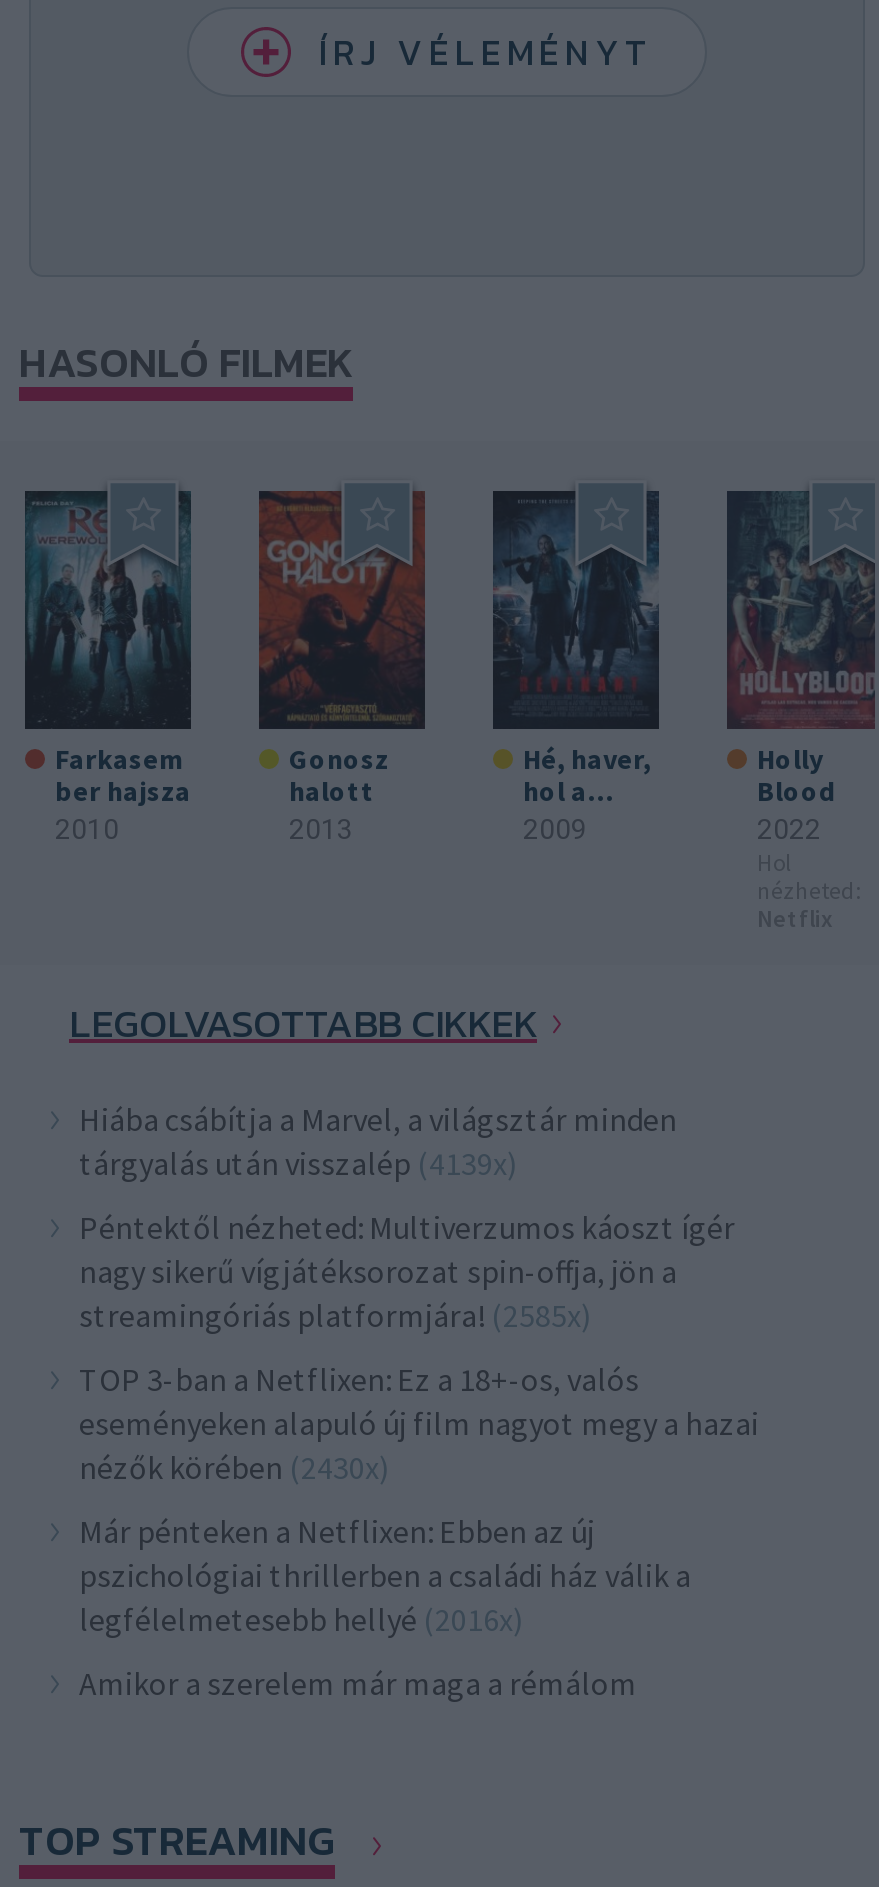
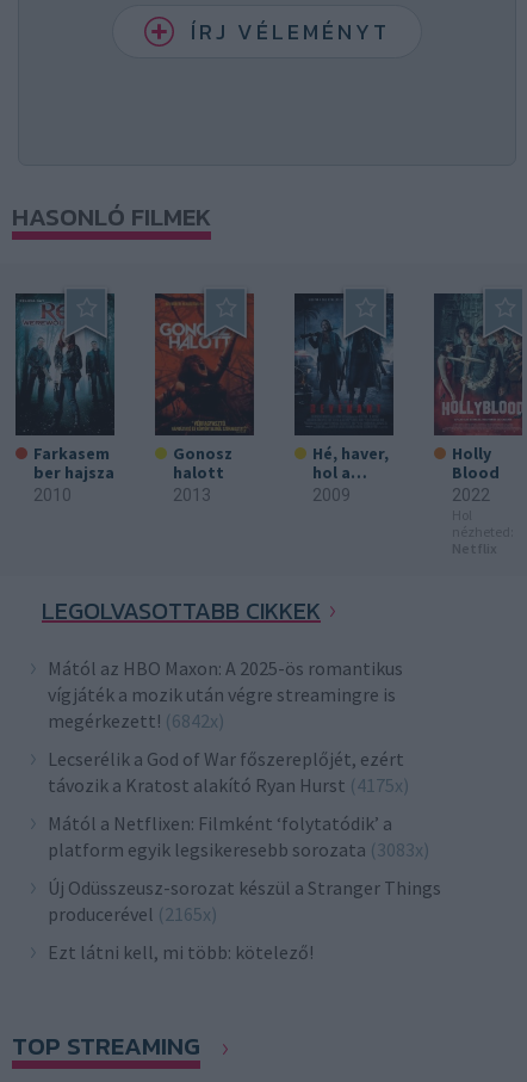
- Hiába csábítja a Marvel, a világsztár minden
- tárgyalás után visszalép (4139x)
+ Mától az HBO Maxon: A 2025-ös romantikus
+ vígjáték a mozik után végre streamingre is
+ megérkezett! (6842x)

- Péntektől nézheted: Multiverzumos káoszt ígér
- nagy sikerű vígjátéksorozat spin-offja, jön a
- streamingóriás platformjára! (2585x)
+ Lecserélik a God of War főszereplőjét, ezért
+ távozik a Kratost alakító Ryan Hurst (4175x)

- TOP 3-ban a Netflixen: Ez a 18+-os, valós
- eseményeken alapuló új film nagyot megy a hazai
- nézők körében (2430x)
+ Mától a Netflixen: Filmként ‘folytatódik’ a
+ platform egyik legsikeresebb sorozata (3083x)

- Már pénteken a Netflixen: Ebben az új
- pszichológiai thrillerben a családi ház válik a
- legfélelmetesebb hellyé (2016x)
+ Új Odüsszeusz-sorozat készül a Stranger Things
+ producerével (2165x)

- Amikor a szerelem már maga a rémálom
+ Ezt látni kell, mi több: kötelező!
